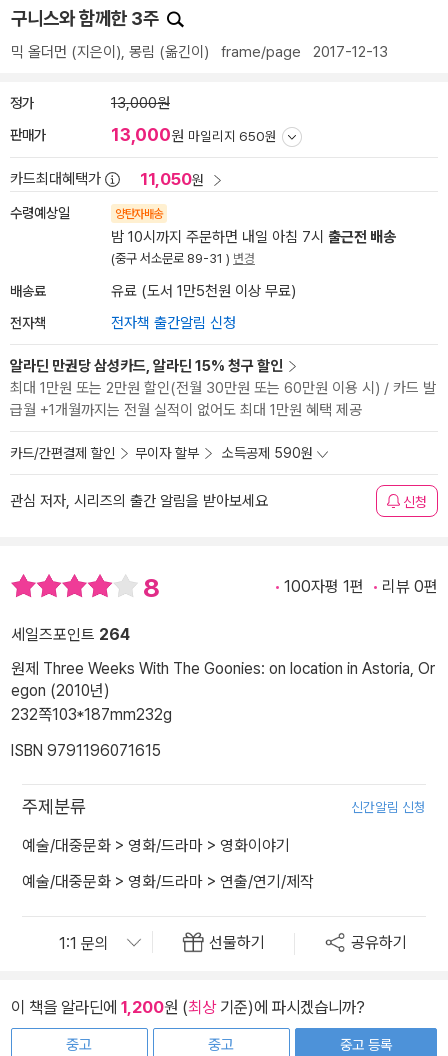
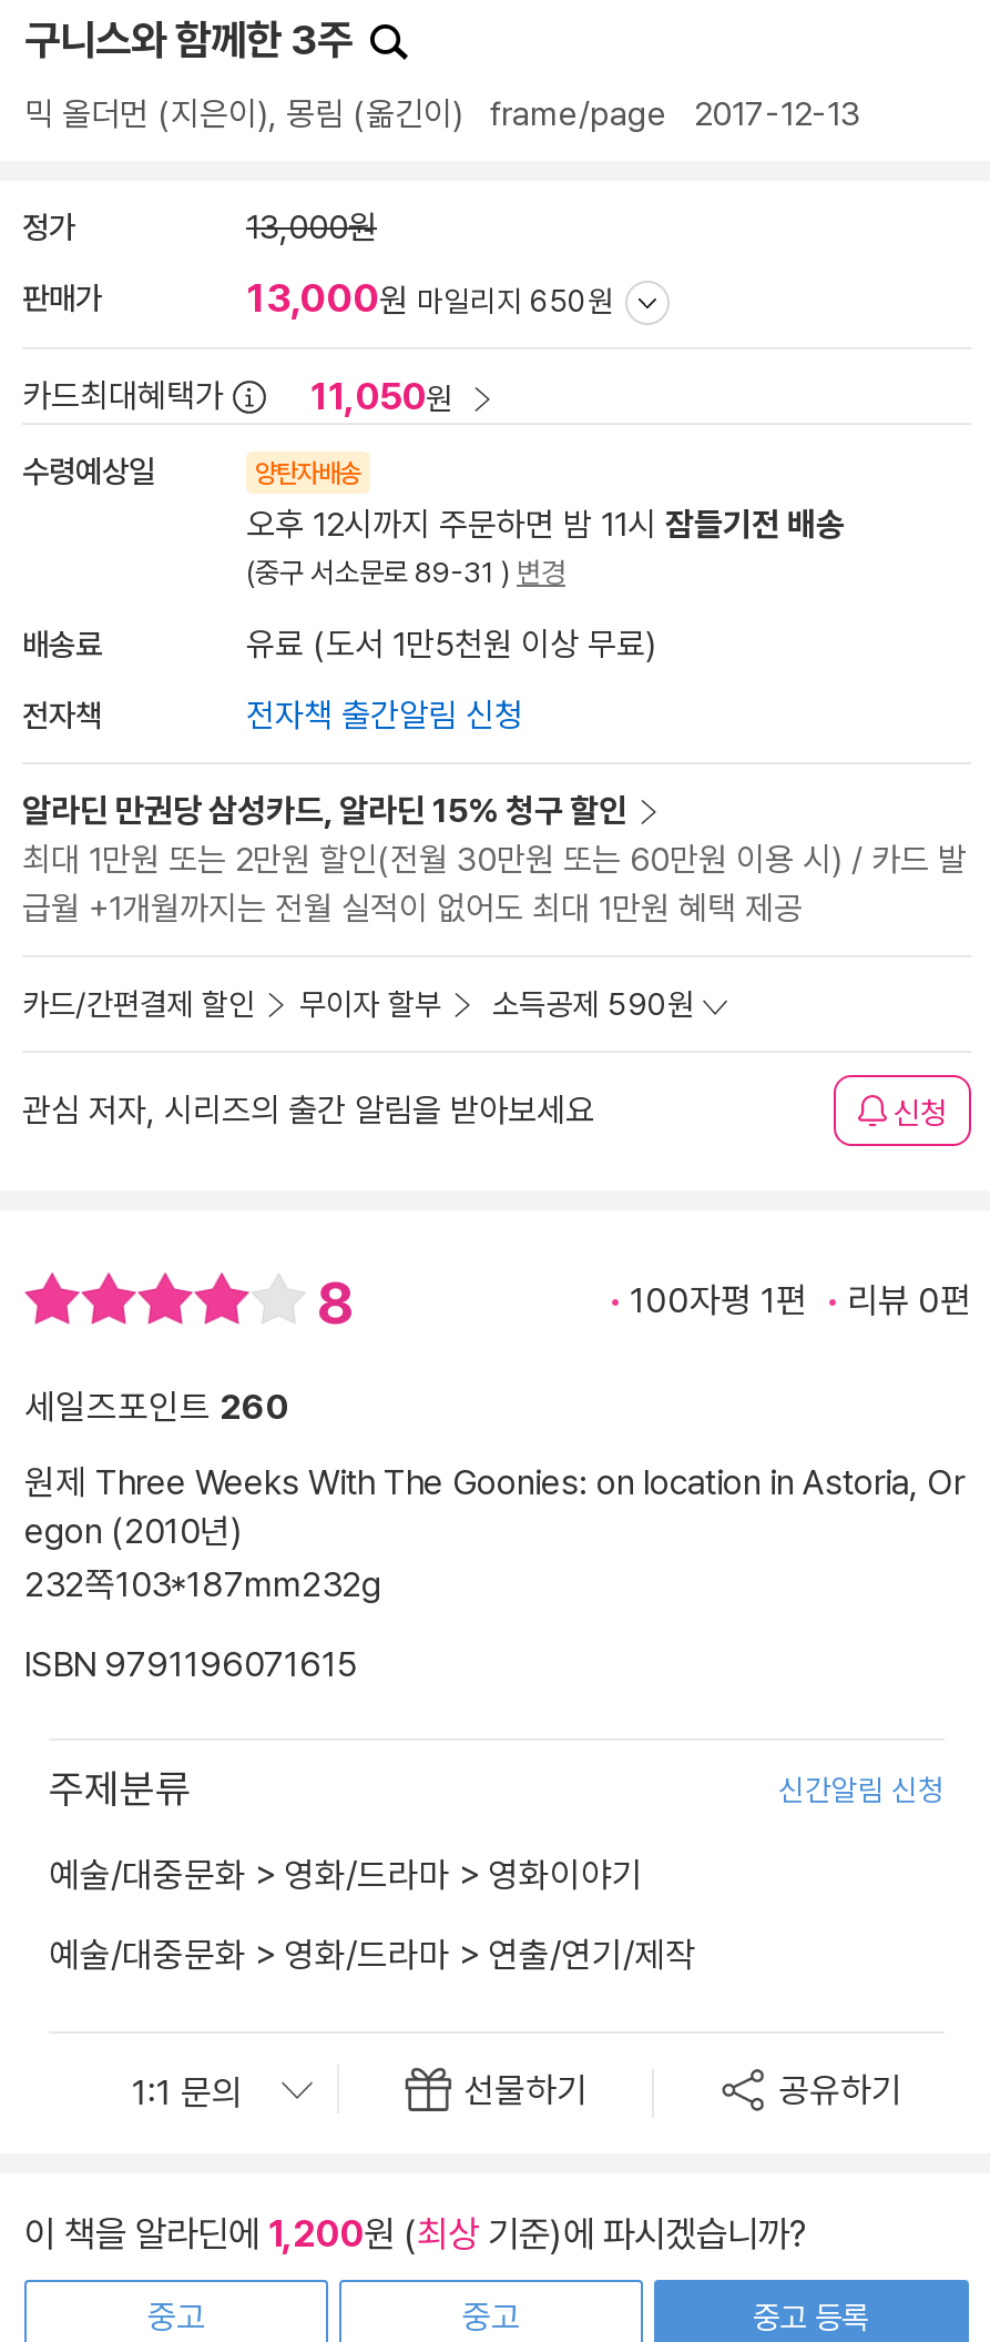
- 밤 10시까지 주문하면 내일 아침 7시 출근전 배송
+ 오후 12시까지 주문하면 밤 11시 잠들기전 배송

- 세일즈포인트 264
+ 세일즈포인트 260
